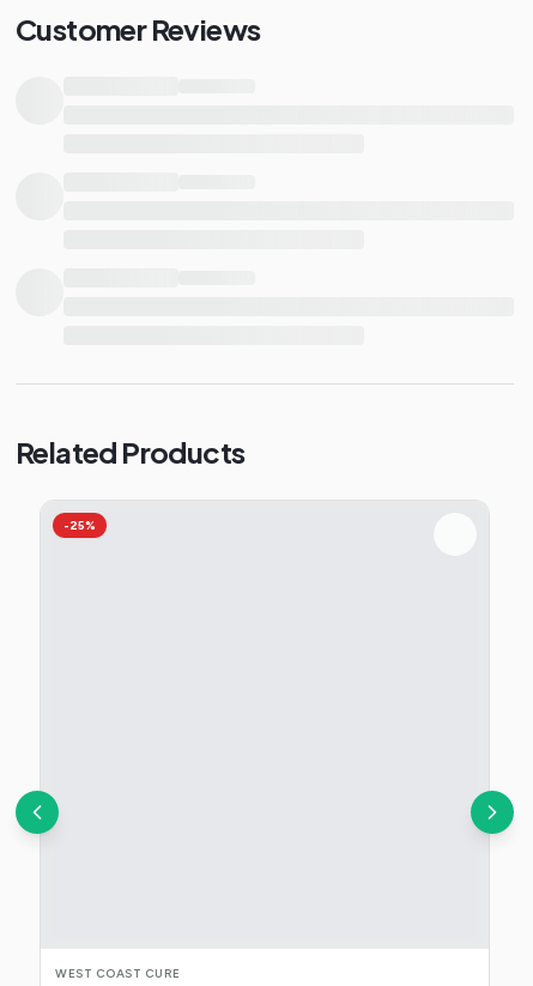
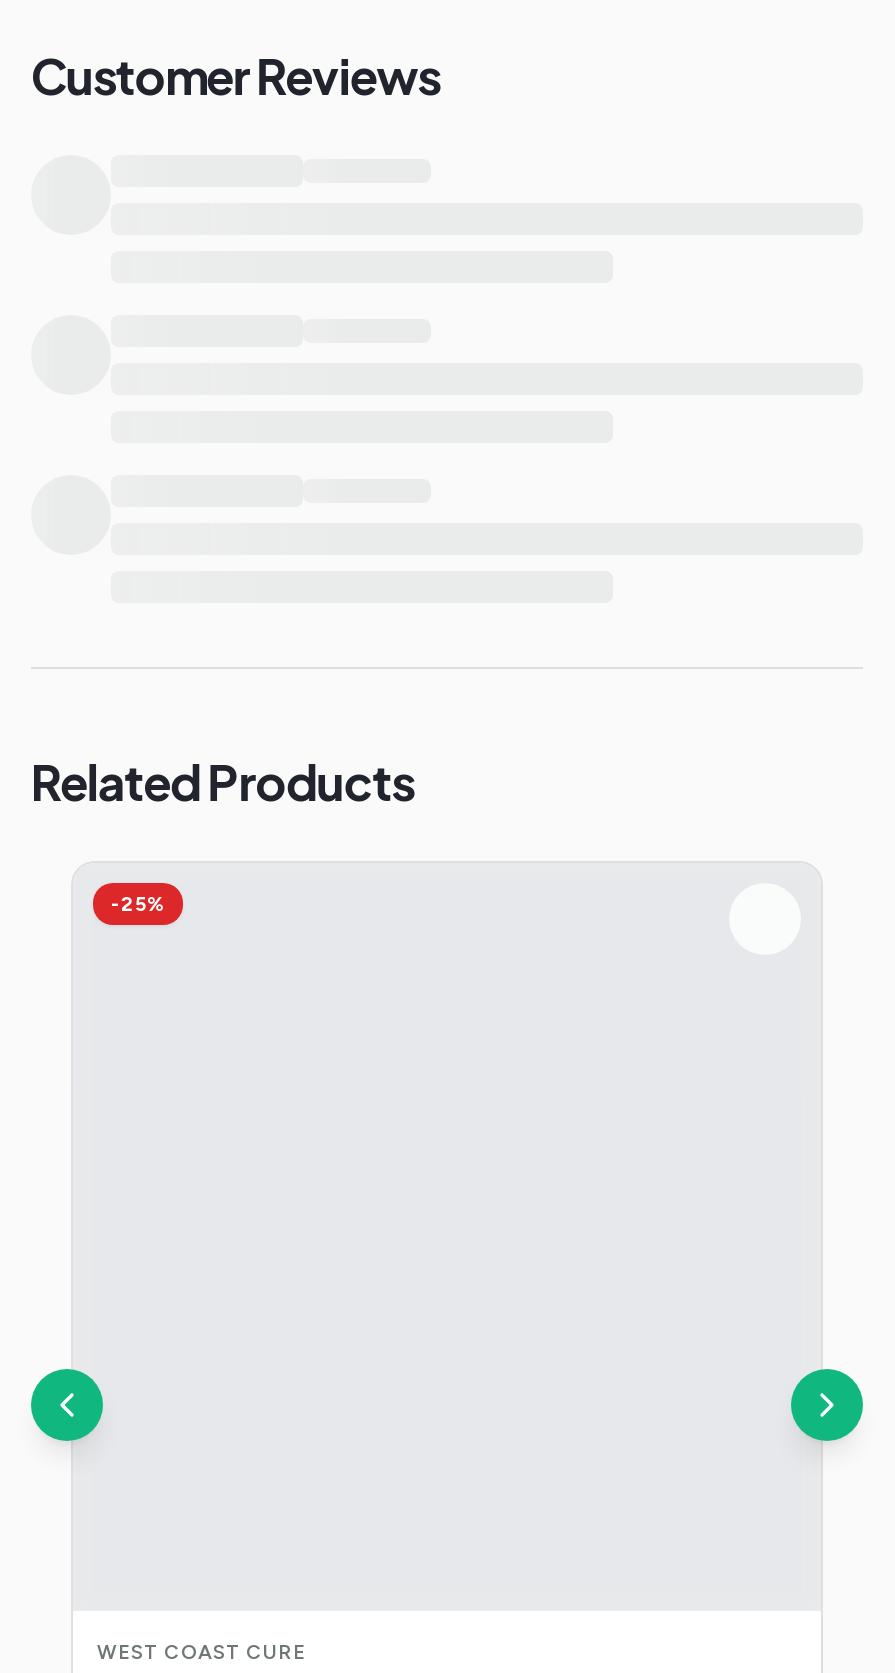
- [image]
+ [image]

- [image]
+ [image]
